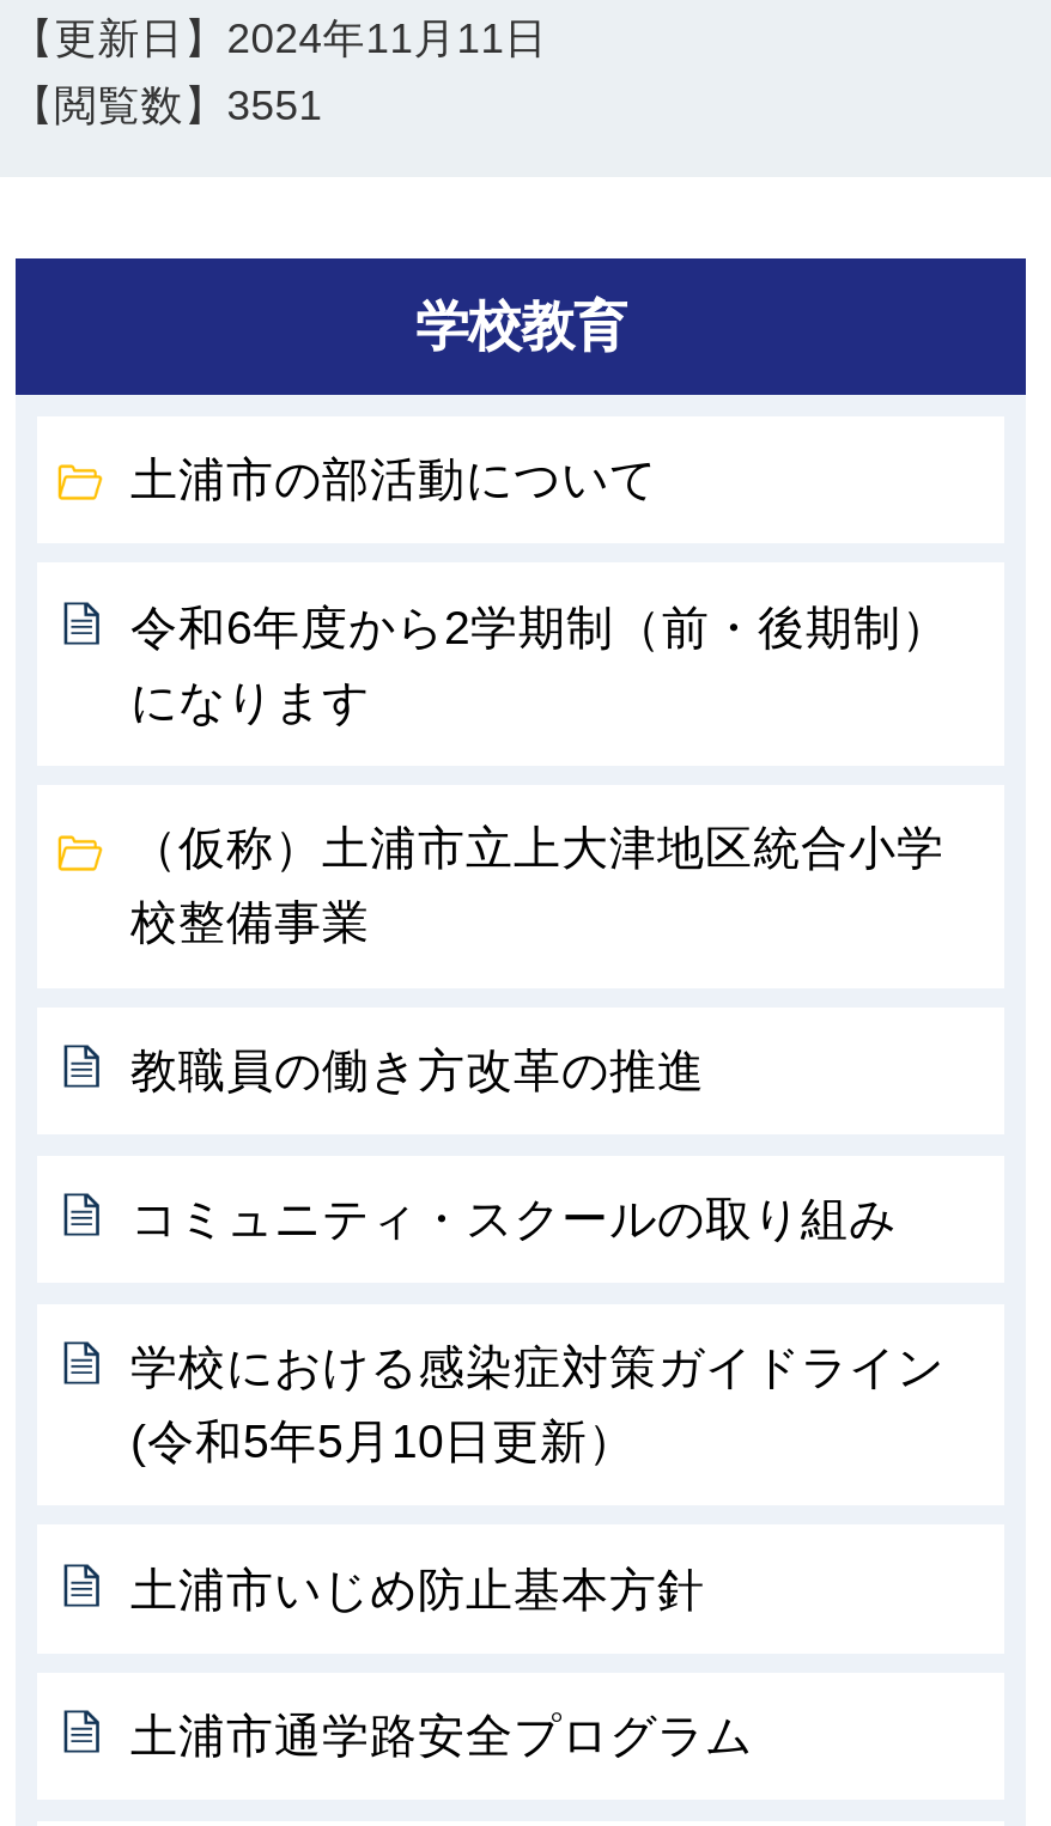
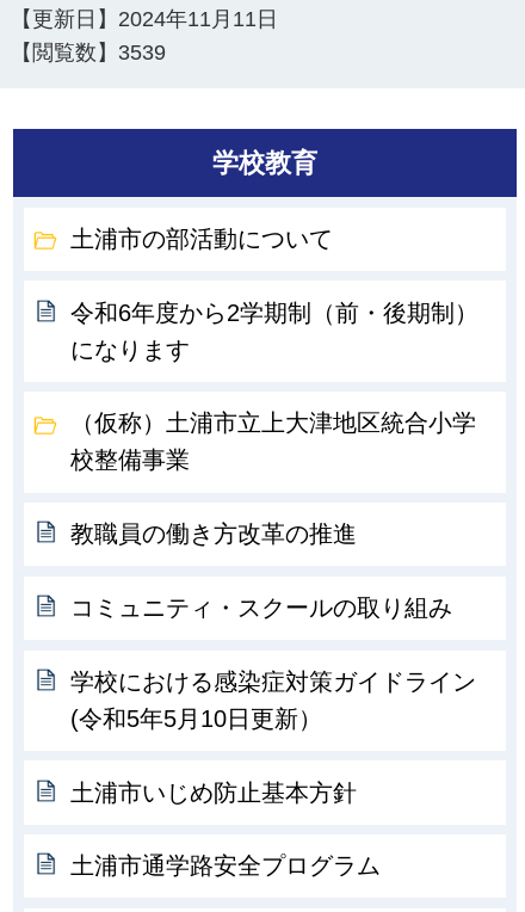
- 【閲覧数】3551
+ 【閲覧数】3539
